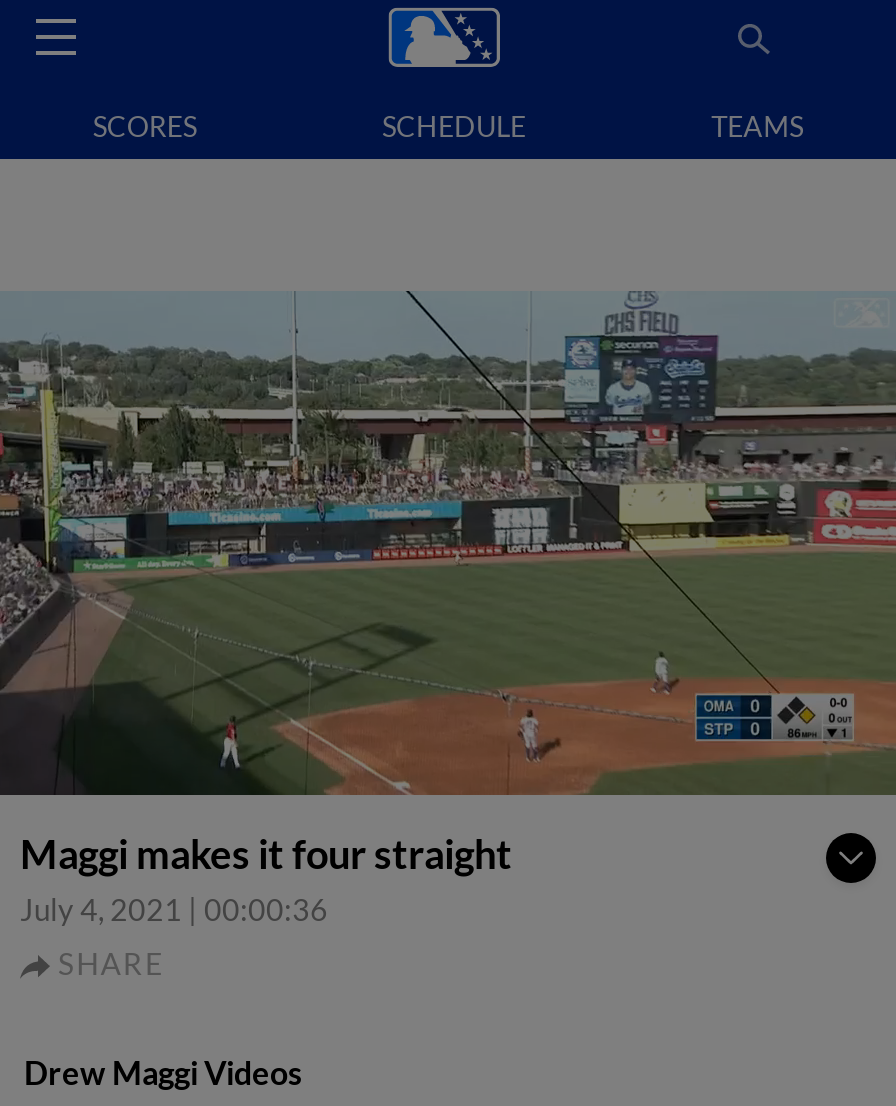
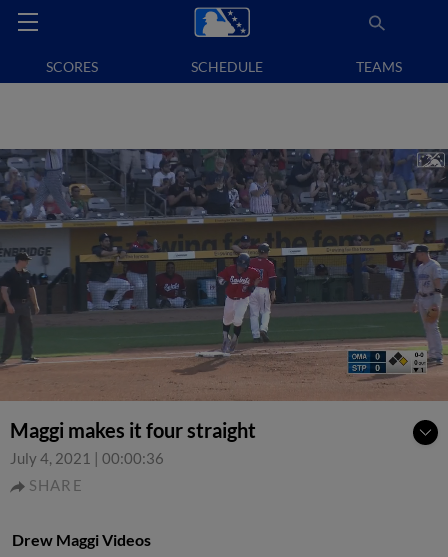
- [image]
+ [image]
